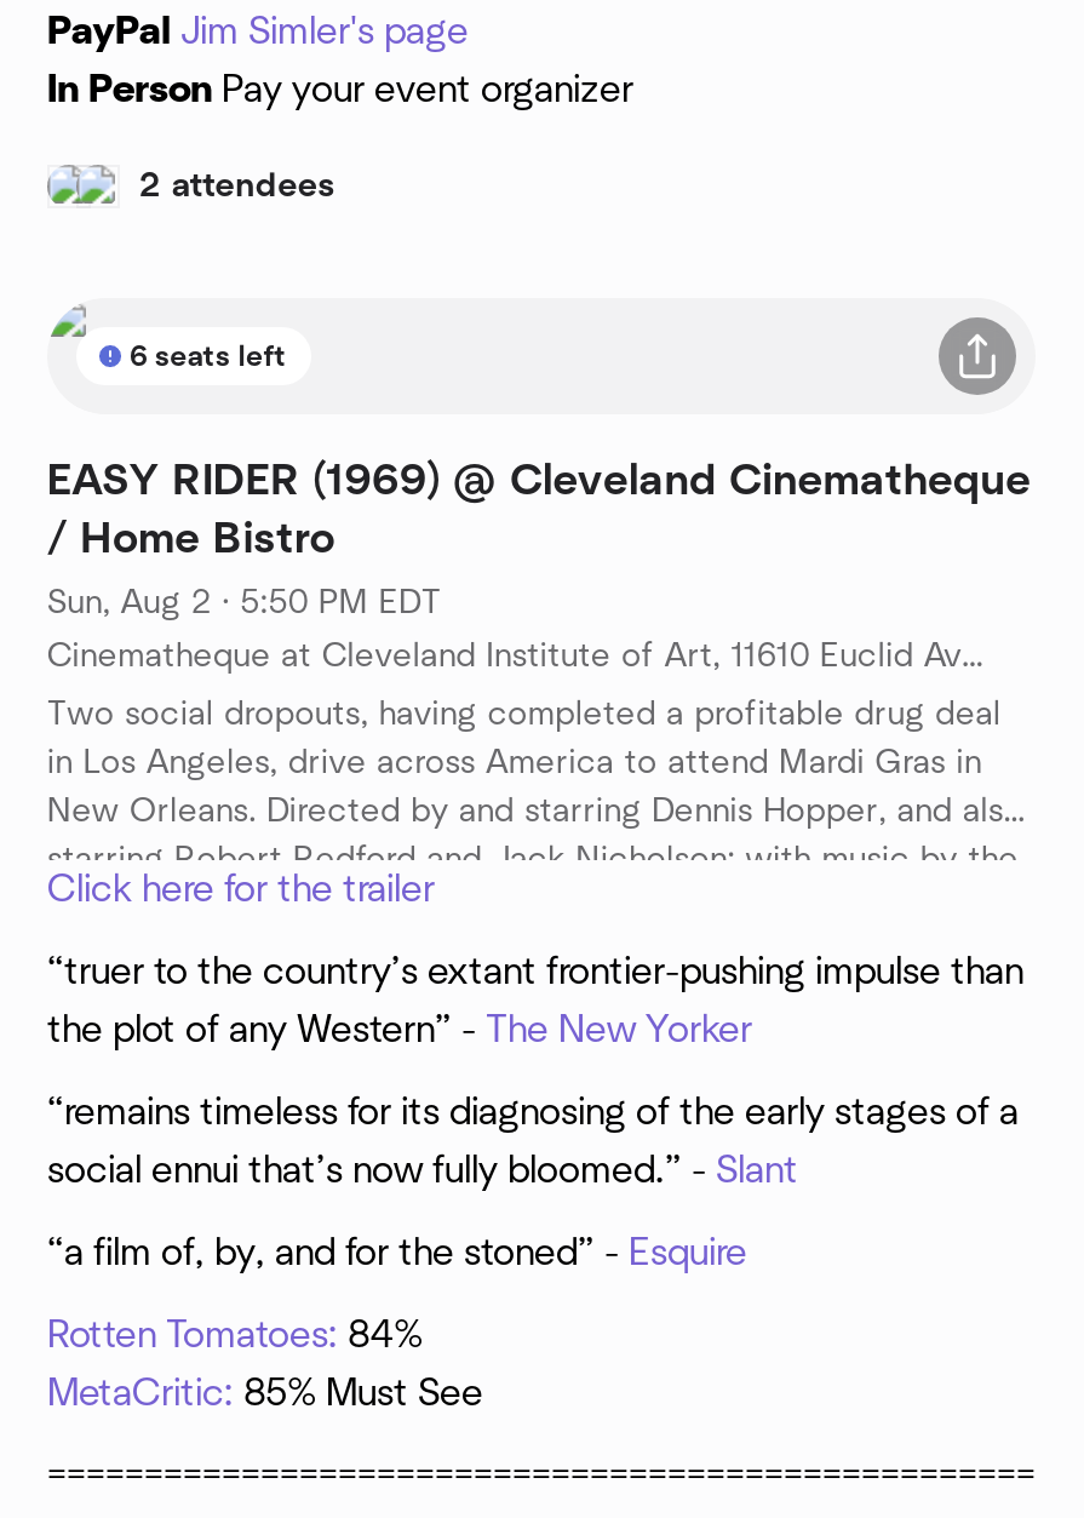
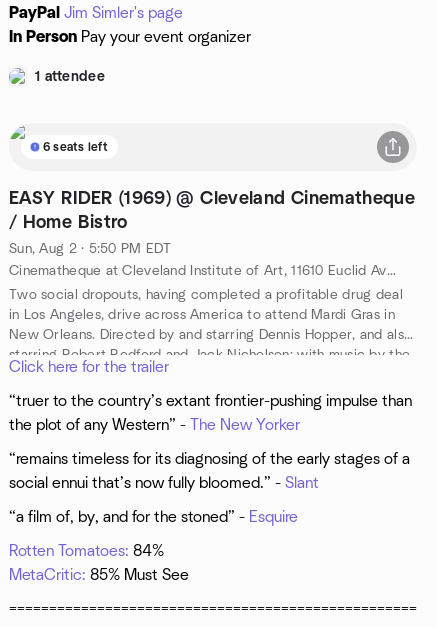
- 2 attendees
+ 1 attendee
